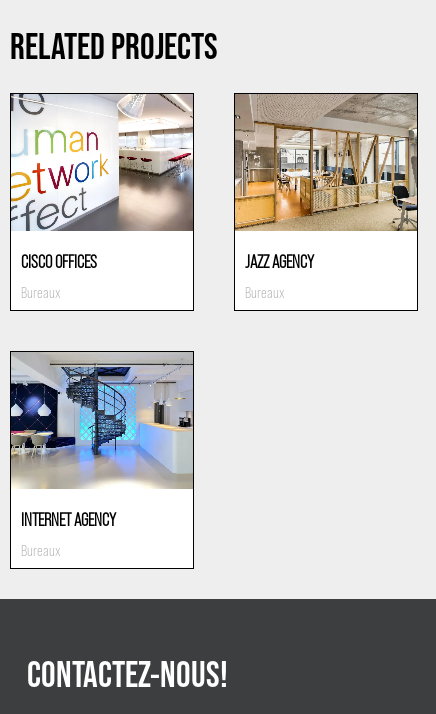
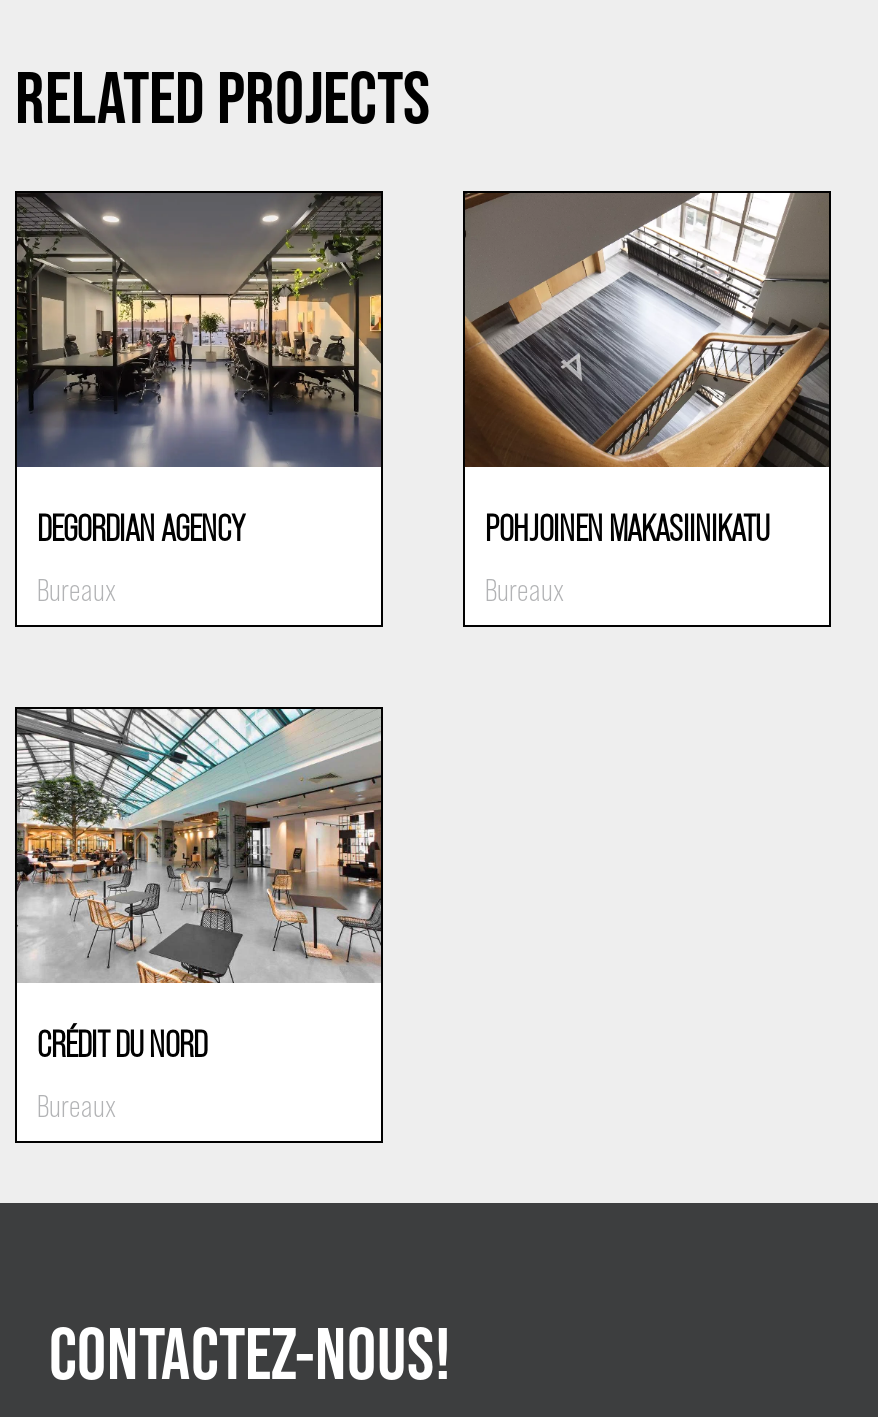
- [image]
- CISCO OFFICES
+ [image]
+ DEGORDIAN AGENCY

- [image]
- JAZZ AGENCY
+ [image]
+ POHJOINEN MAKASIINIKATU

- [image]
- INTERNET AGENCY
+ [image]
+ CRÉDIT DU NORD
